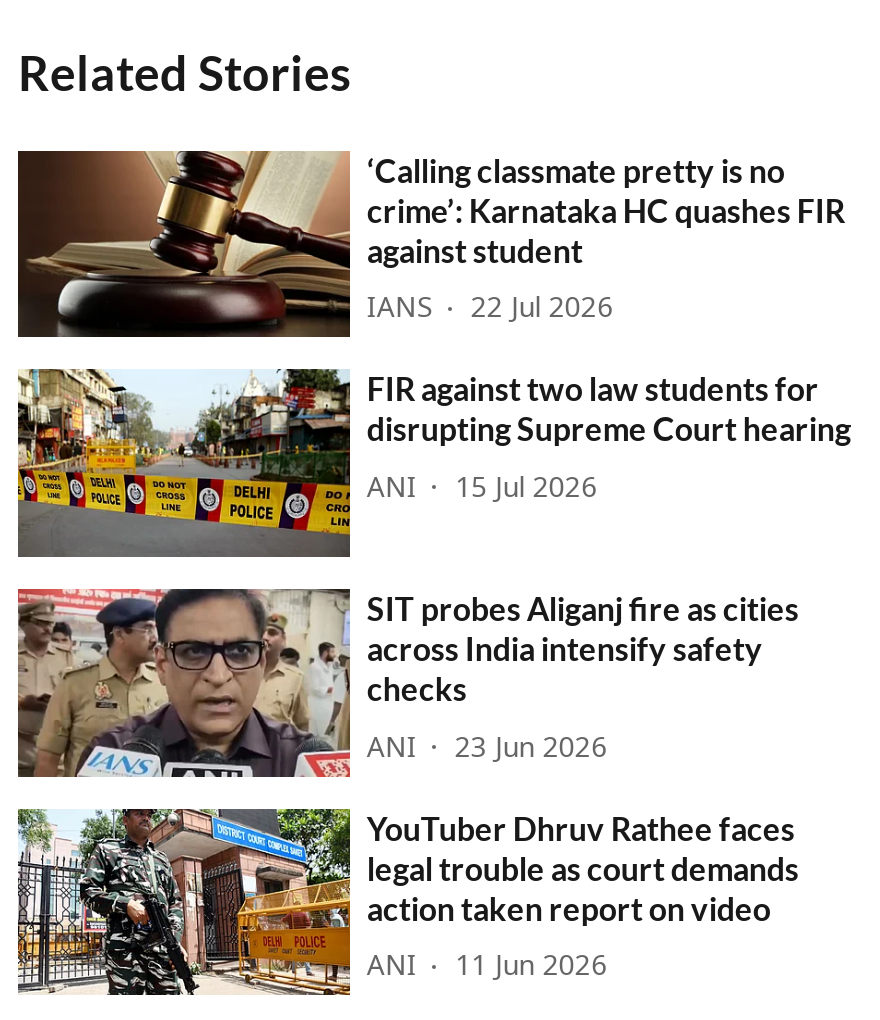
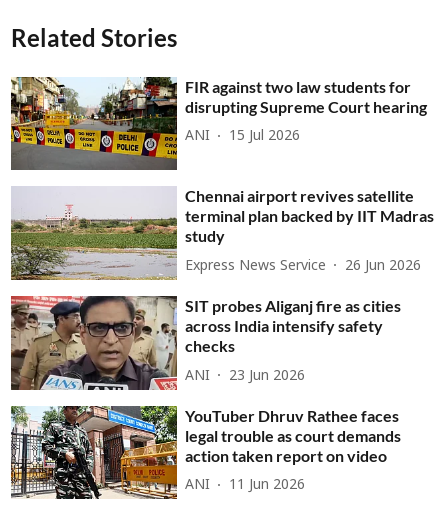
- [image]
- ‘Calling classmate pretty is no
- crime’: Karnataka HC quashes FIR
- against student
- IANS
- 22 Jul 2026

moved up: [image] | FIR against two law students for | disrupting Supreme Court hearing | ANI | 15 Jul 2026

+ [image]
+ Chennai airport revives satellite
+ terminal plan backed by IIT Madras
+ study
+ Express News Service
+ 26 Jun 2026
